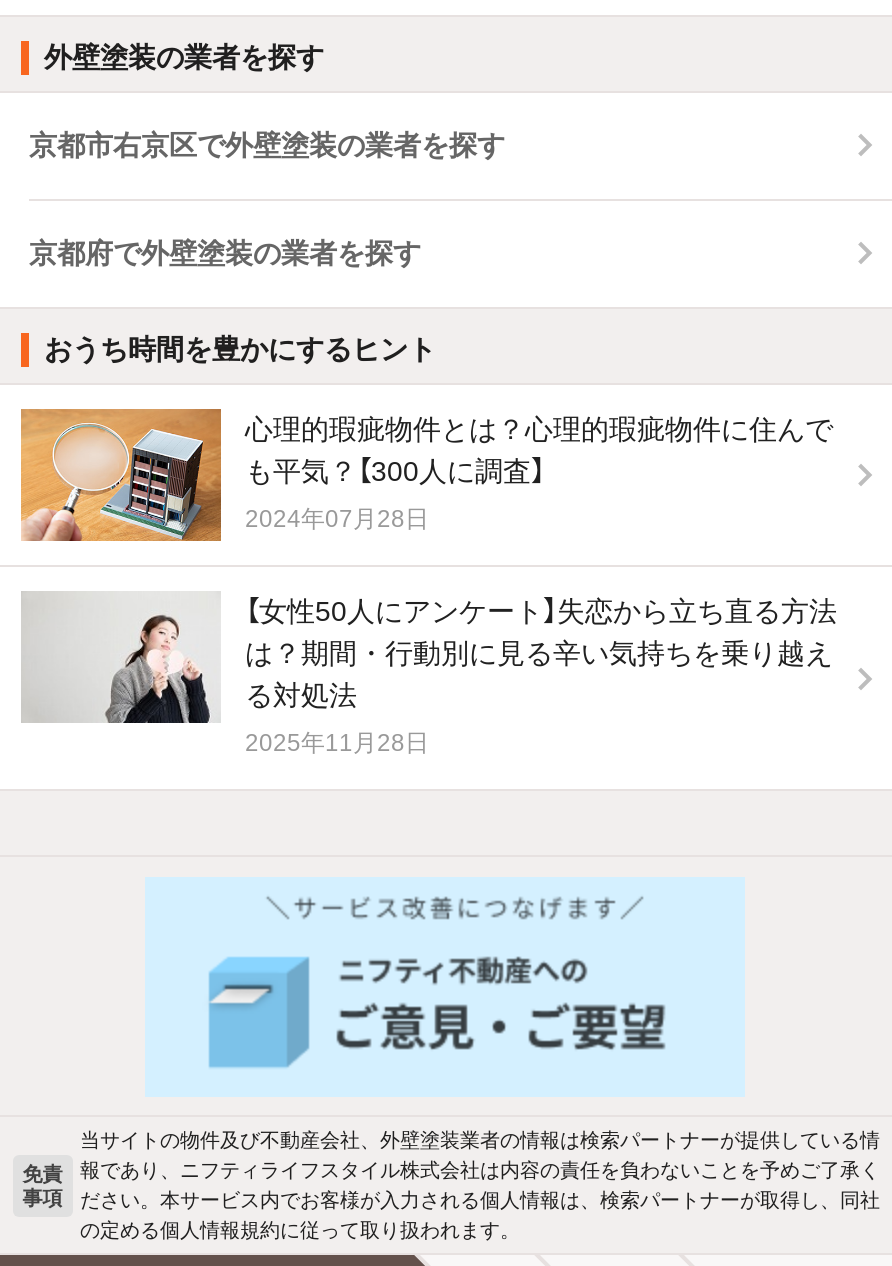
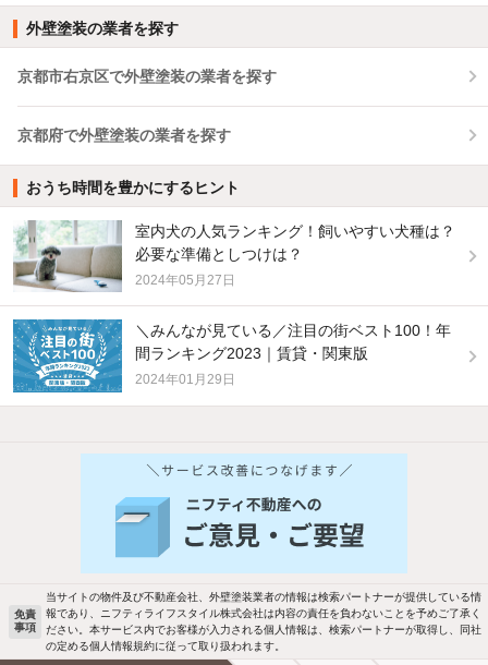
- [image]
- 心理的瑕疵物件とは？心理的瑕疵物件に住んで
- も平気？【300人に調査】
+ [image]
+ 室内犬の人気ランキング！飼いやすい犬種は？
+ 必要な準備としつけは？

- 2024年07月28日
+ 2024年05月27日

- [image]
- 【女性50人にアンケート】失恋から立ち直る方法
- は？期間・行動別に見る辛い気持ちを乗り越え
- る対処法
+ [image]
+ ＼みんなが見ている／注目の街ベスト100！年
+ 間ランキング2023｜賃貸・関東版

- 2025年11月28日
+ 2024年01月29日
